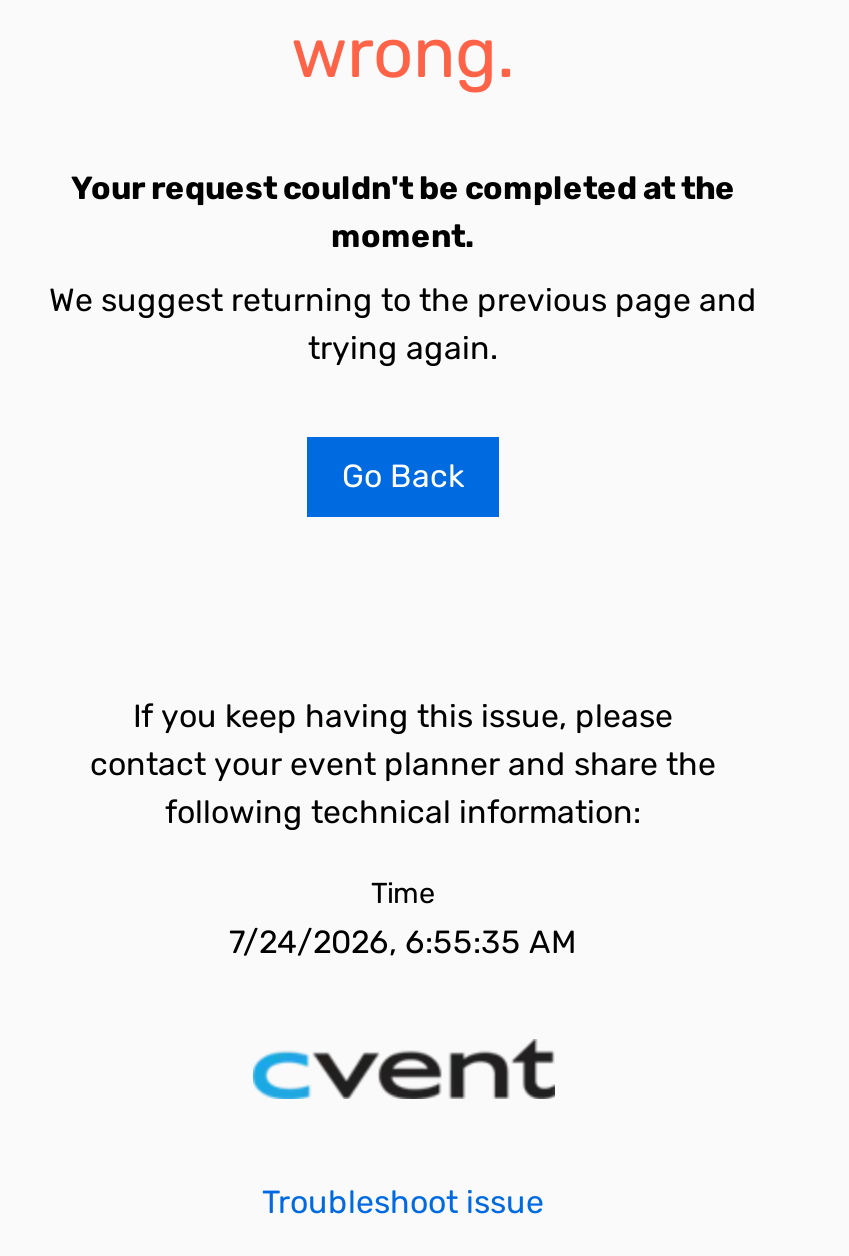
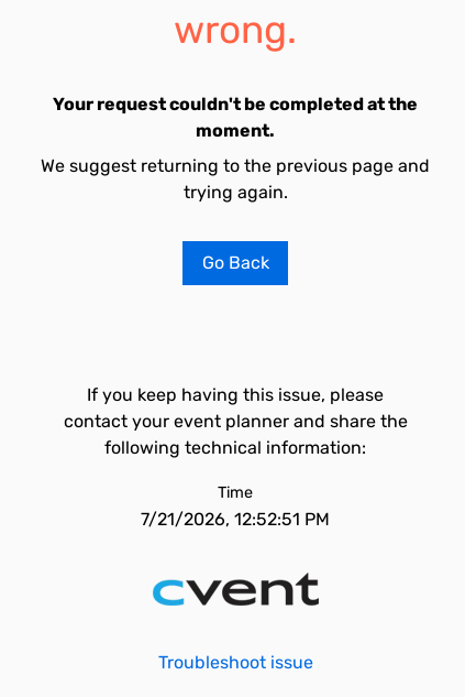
- 7/24/2026, 6:55:35 AM
+ 7/21/2026, 12:52:51 PM
